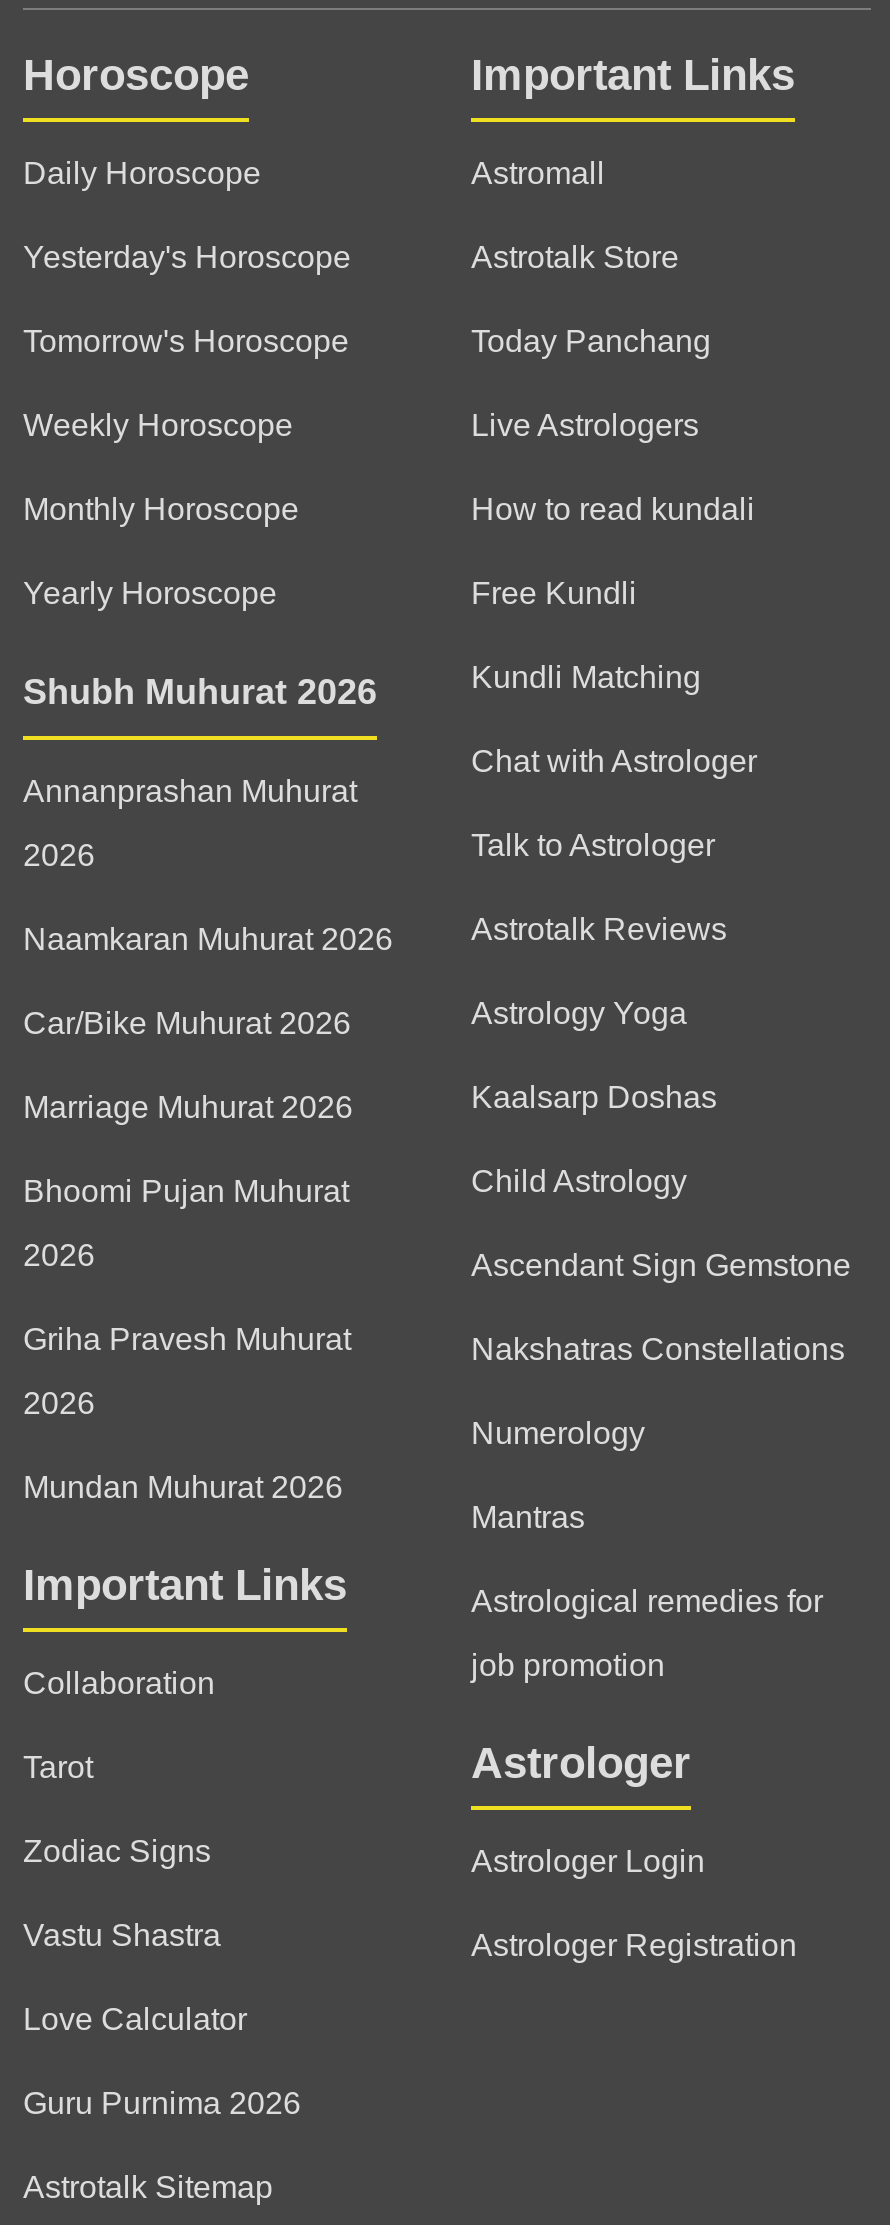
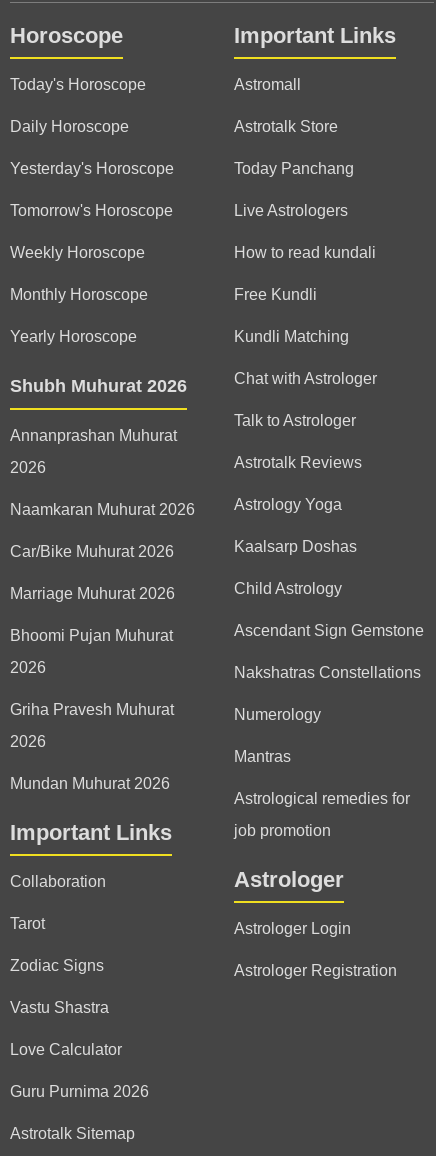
+ Today's Horoscope
